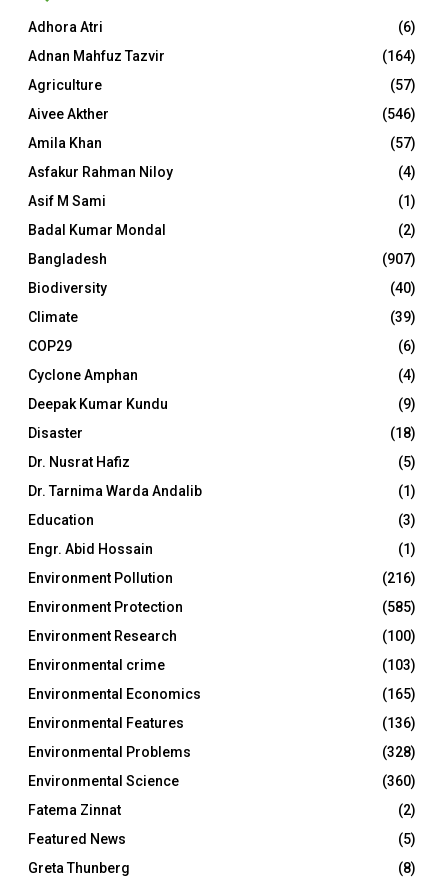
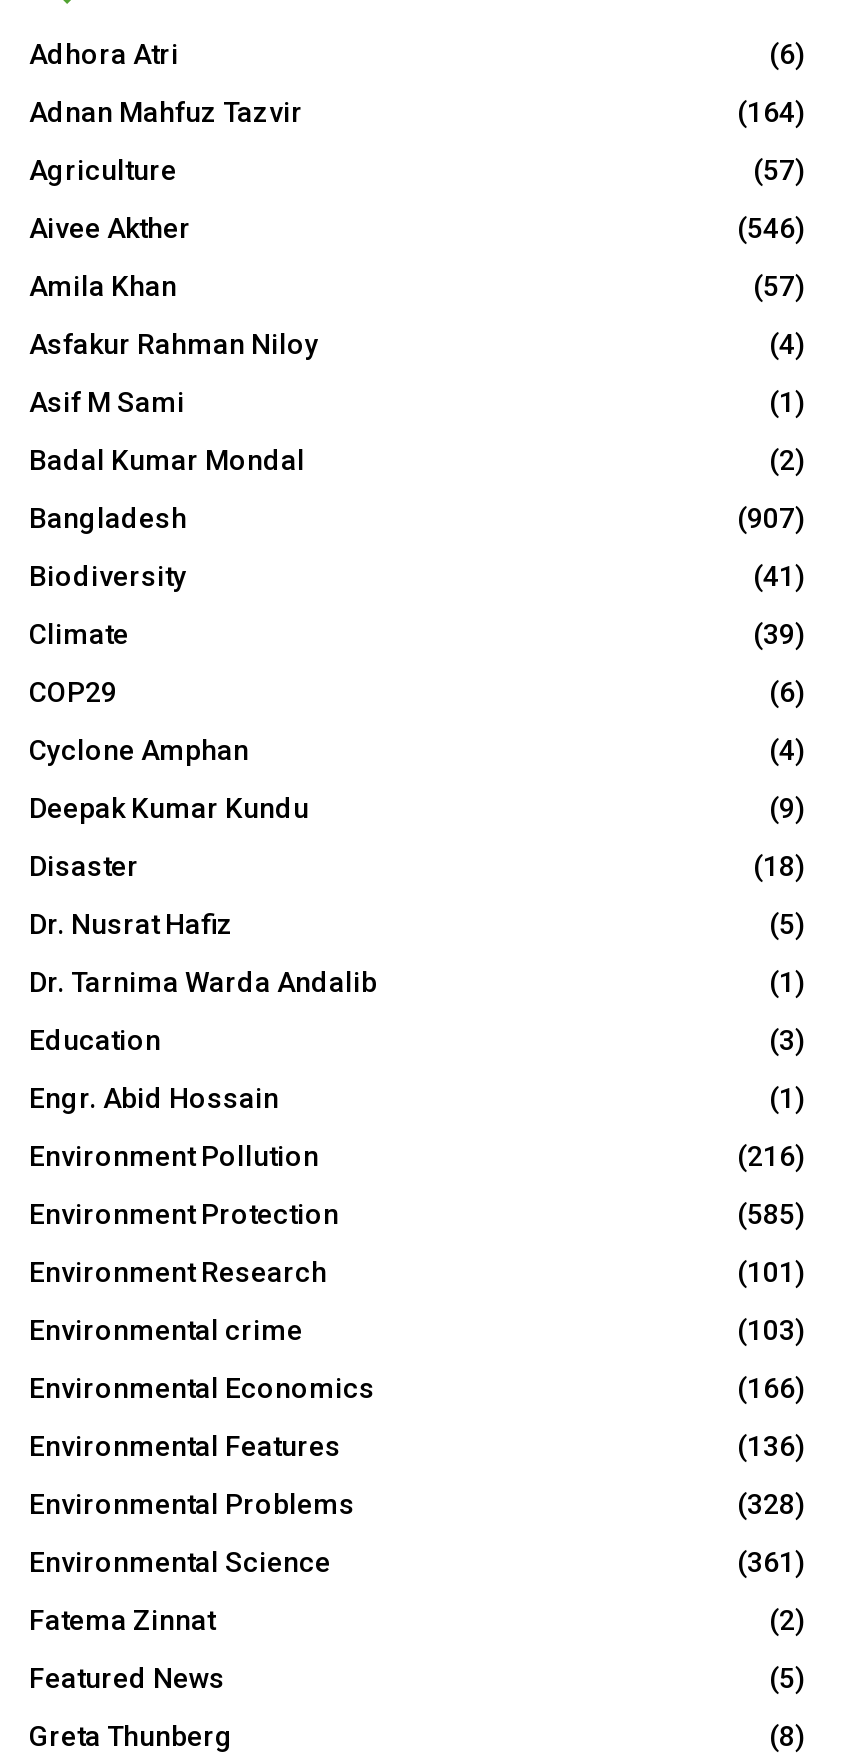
- (40)
+ (41)

- (100)
+ (101)

- (165)
+ (166)

- (360)
+ (361)
